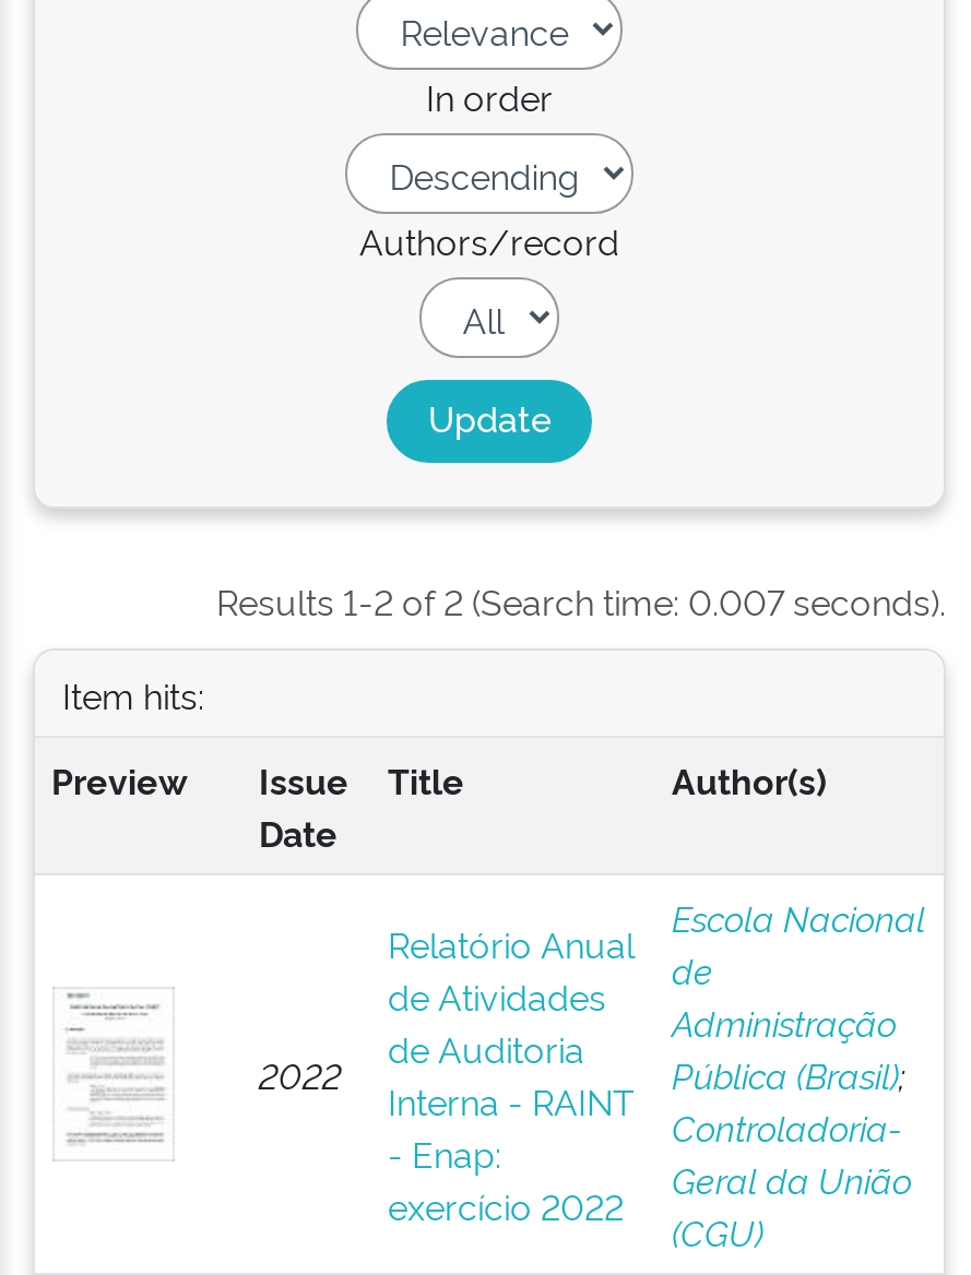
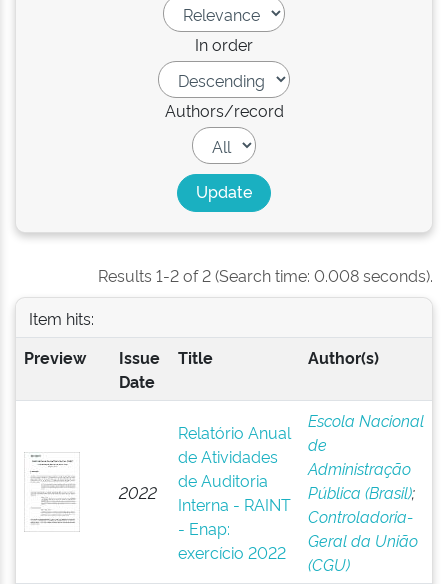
- Results 1-2 of 2 (Search time: 0.007 seconds).
+ Results 1-2 of 2 (Search time: 0.008 seconds).
